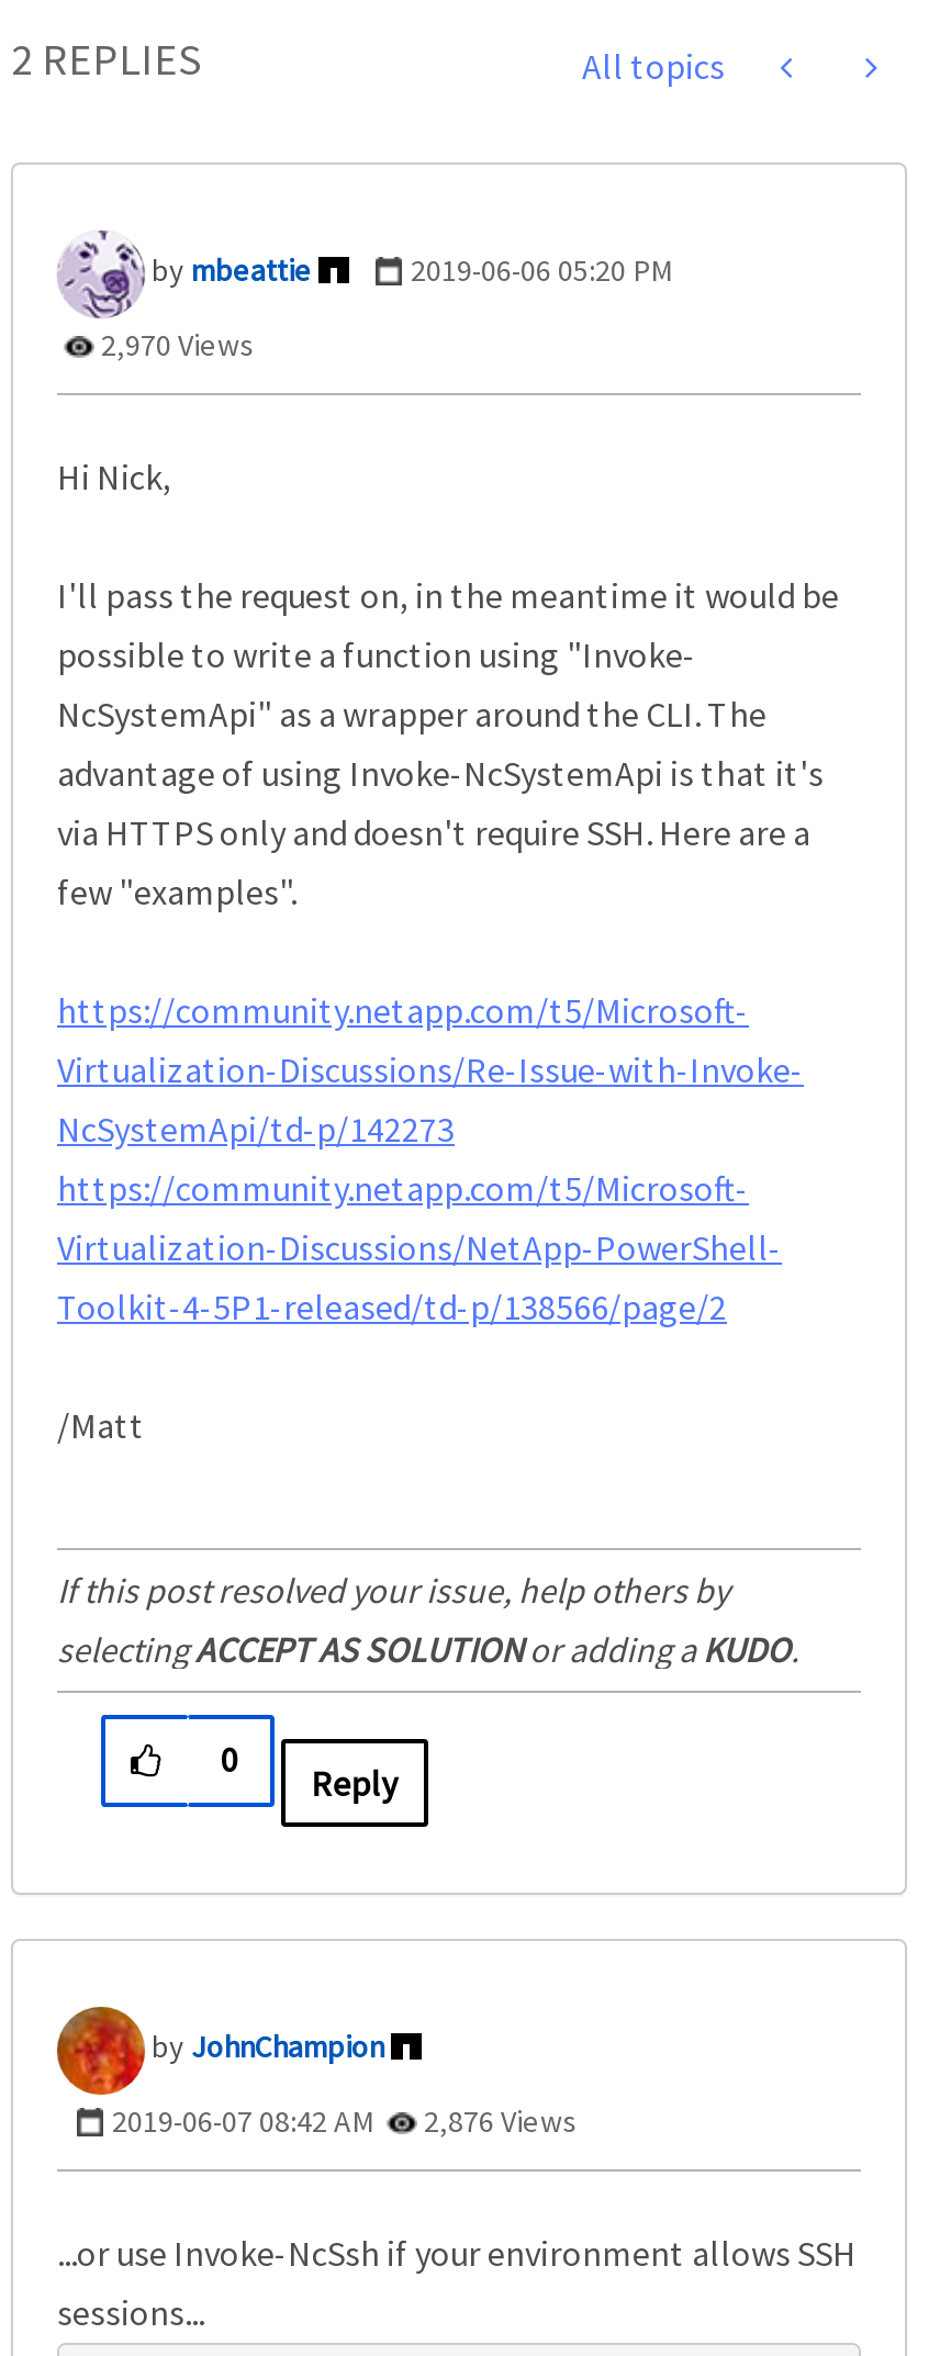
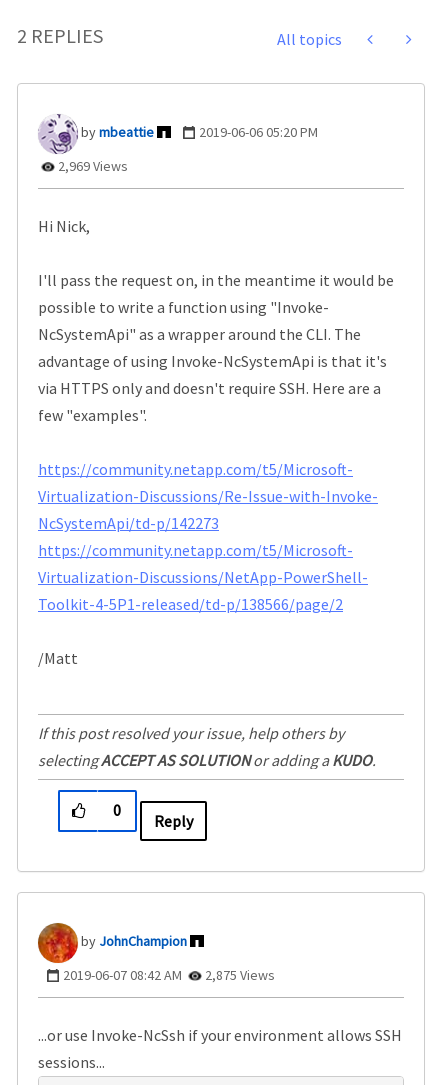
- 2,970 Views
+ 2,969 Views

- 2019-06-07 08:42 AM 2,876 Views
+ 2019-06-07 08:42 AM 2,875 Views
